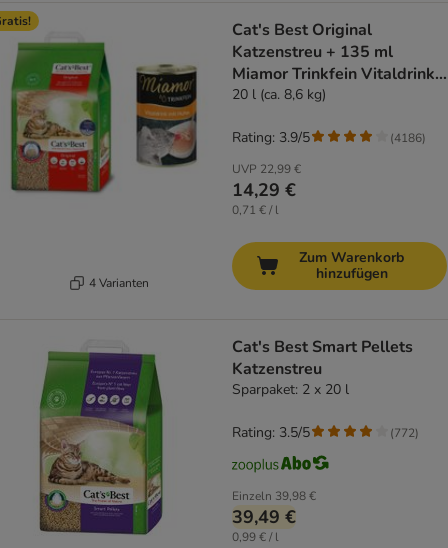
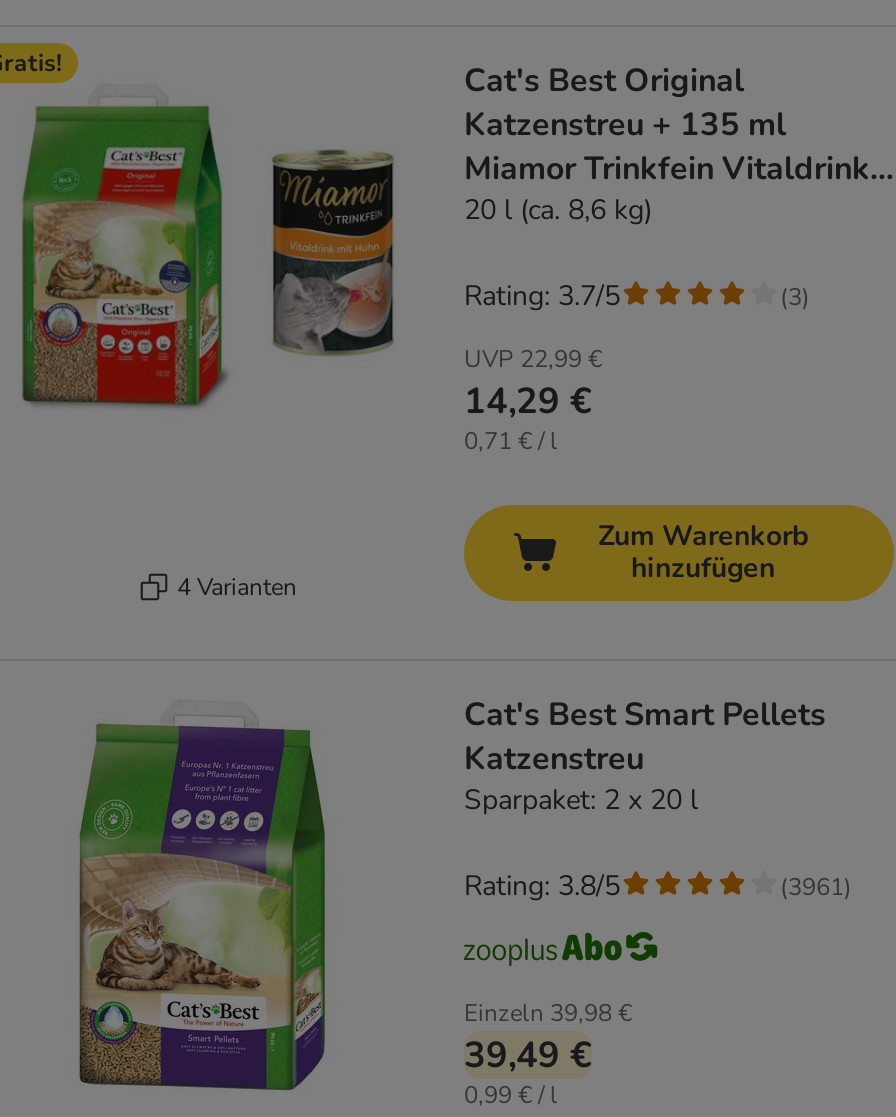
- Rating: 3.9/5
+ Rating: 3.7/5

- (4186)
+ (3)

- Rating: 3.5/5
+ Rating: 3.8/5

- (772)
+ (3961)
